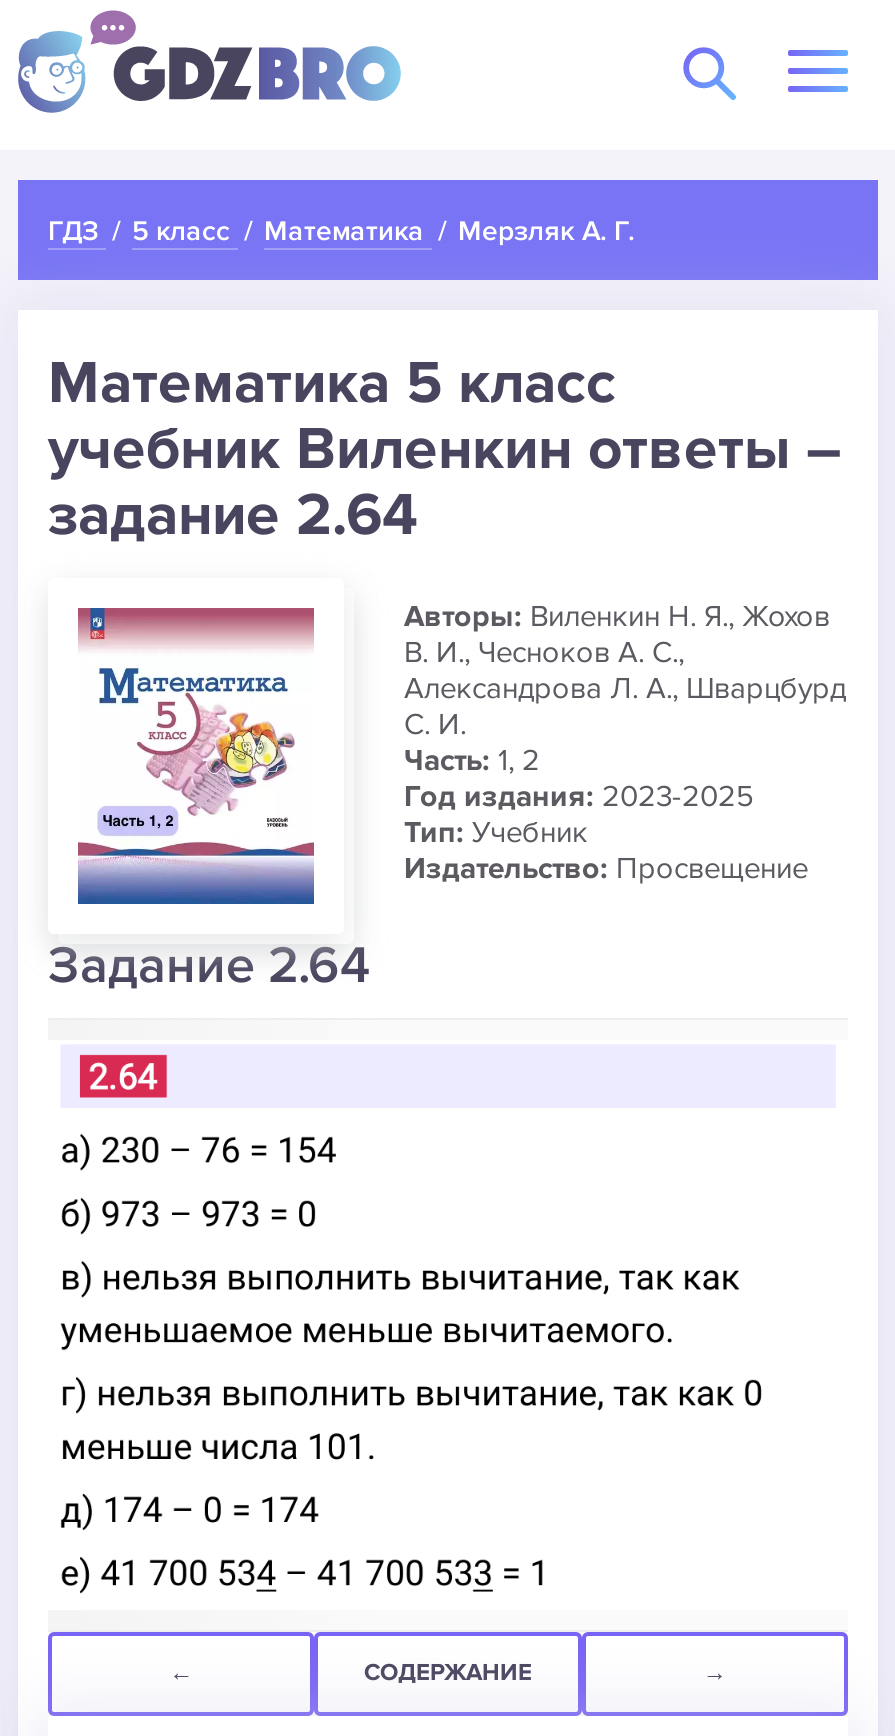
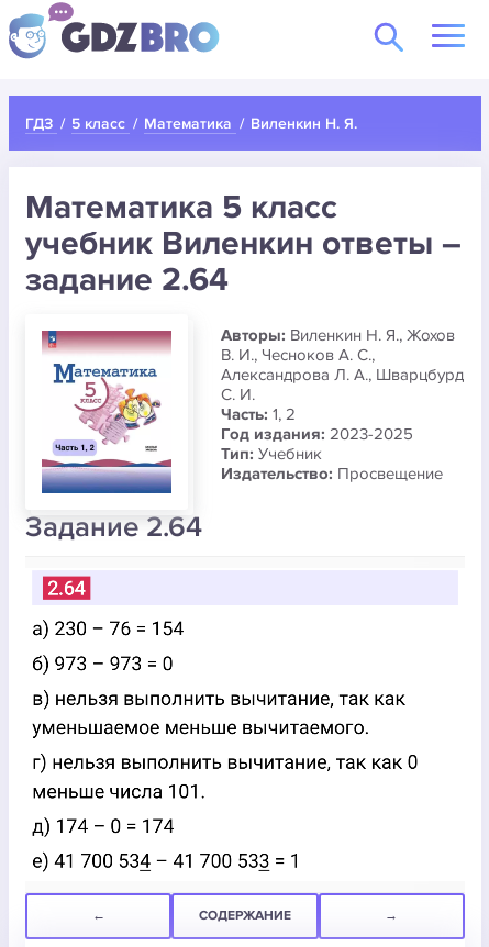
- Мерзляк А. Г.
+ Виленкин Н. Я.
